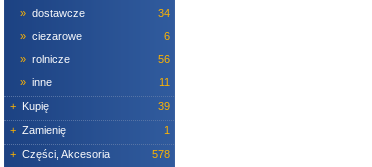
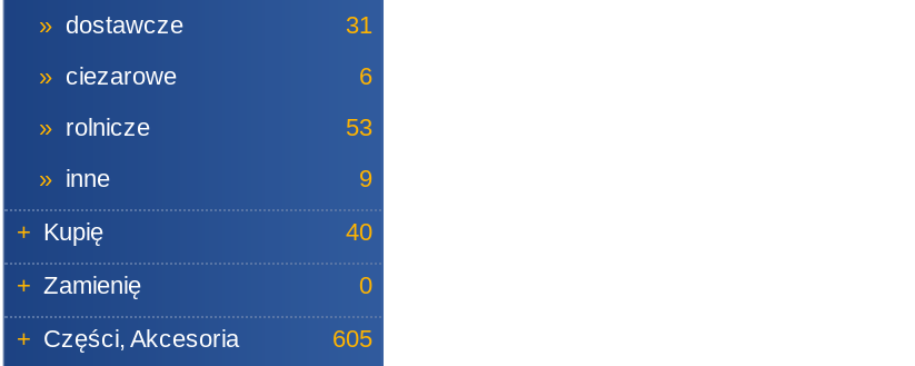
- 34
+ 31

- 56
+ 53

- 11
+ 9

- 39
+ 40

- 1
+ 0

- 578
+ 605
